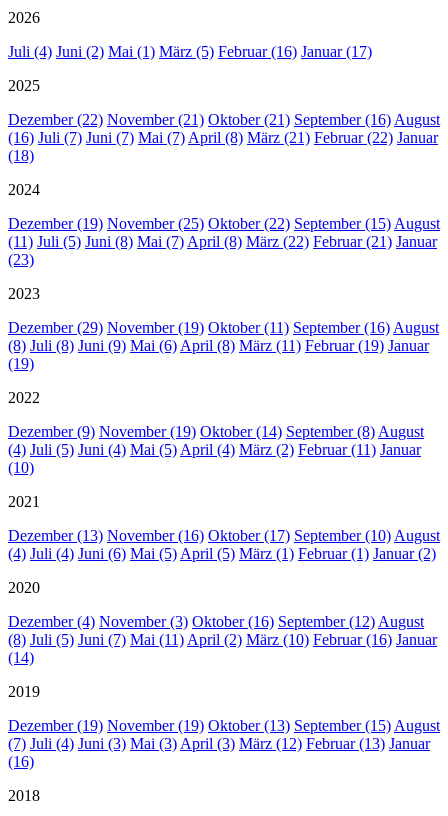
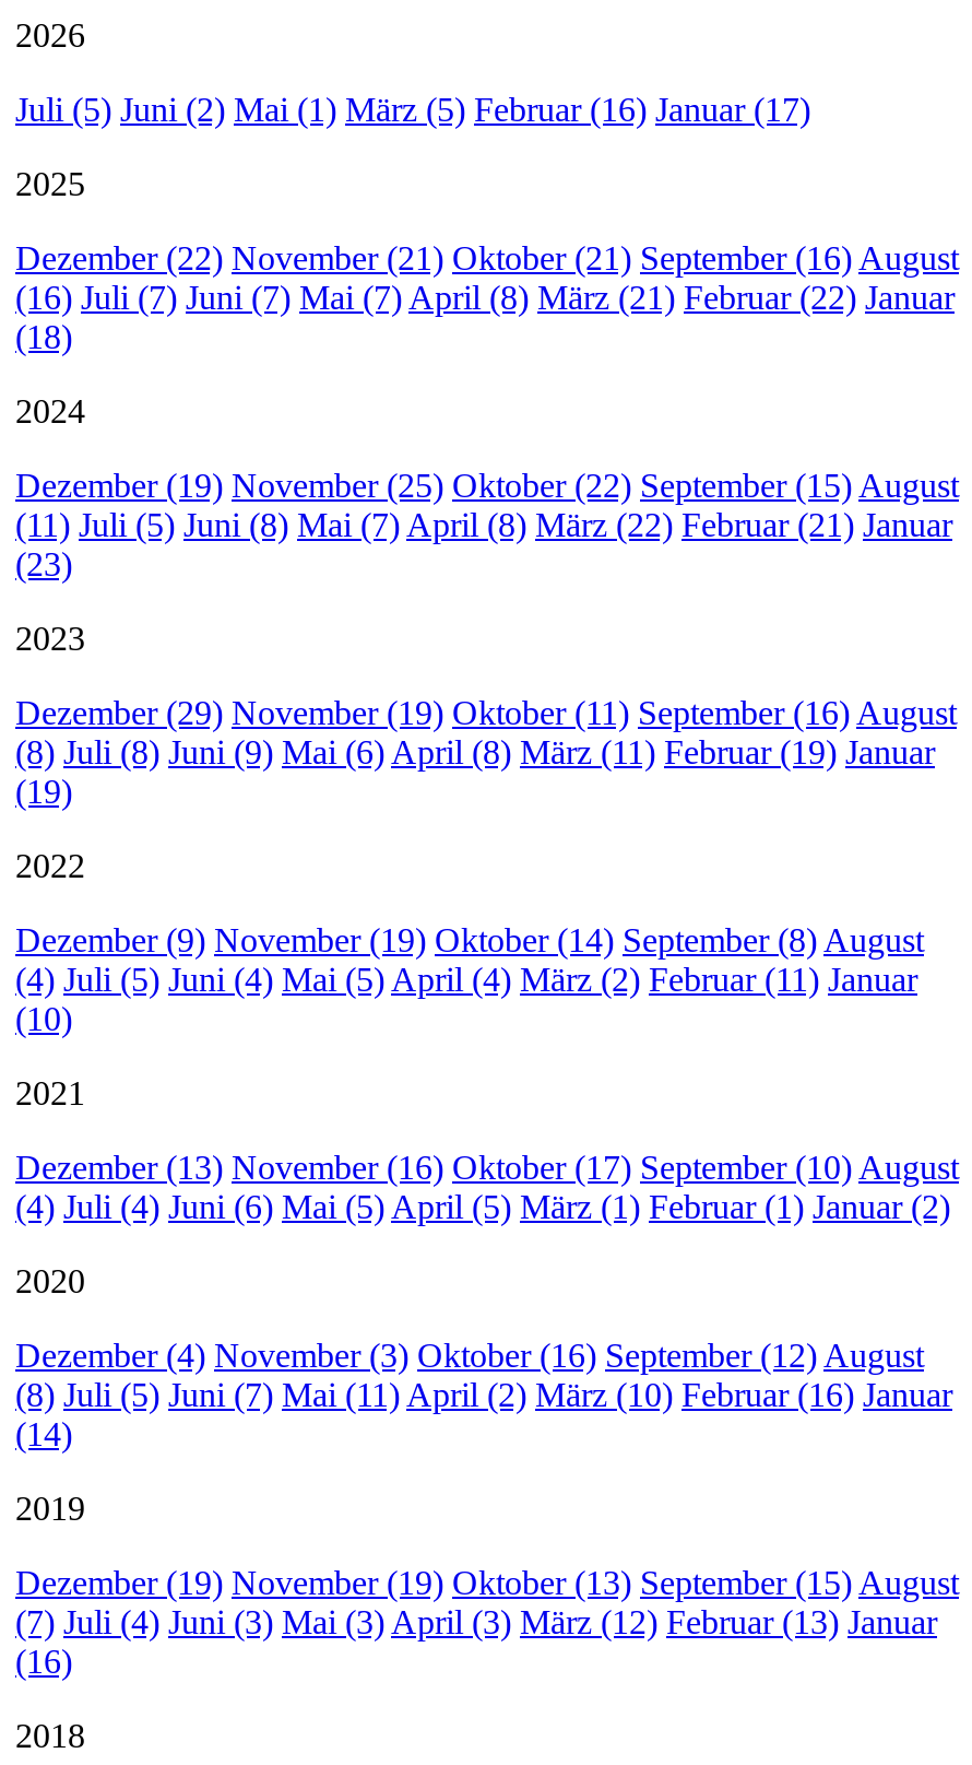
- Juli (4) Juni (2) Mai (1) März (5) Februar (16) Januar (17)
+ Juli (5) Juni (2) Mai (1) März (5) Februar (16) Januar (17)
